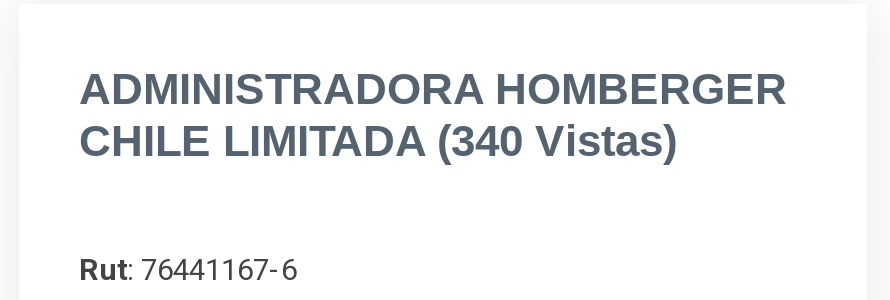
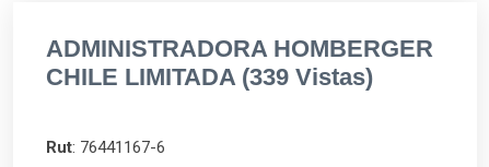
- CHILE LIMITADA (340 Vistas)
+ CHILE LIMITADA (339 Vistas)
